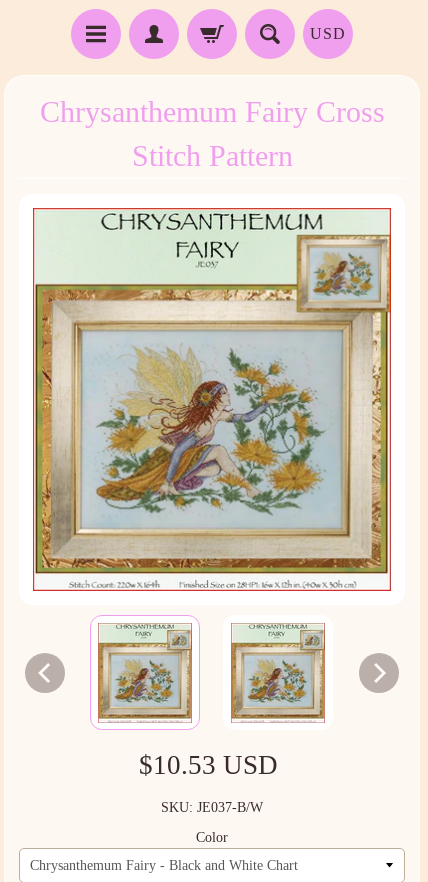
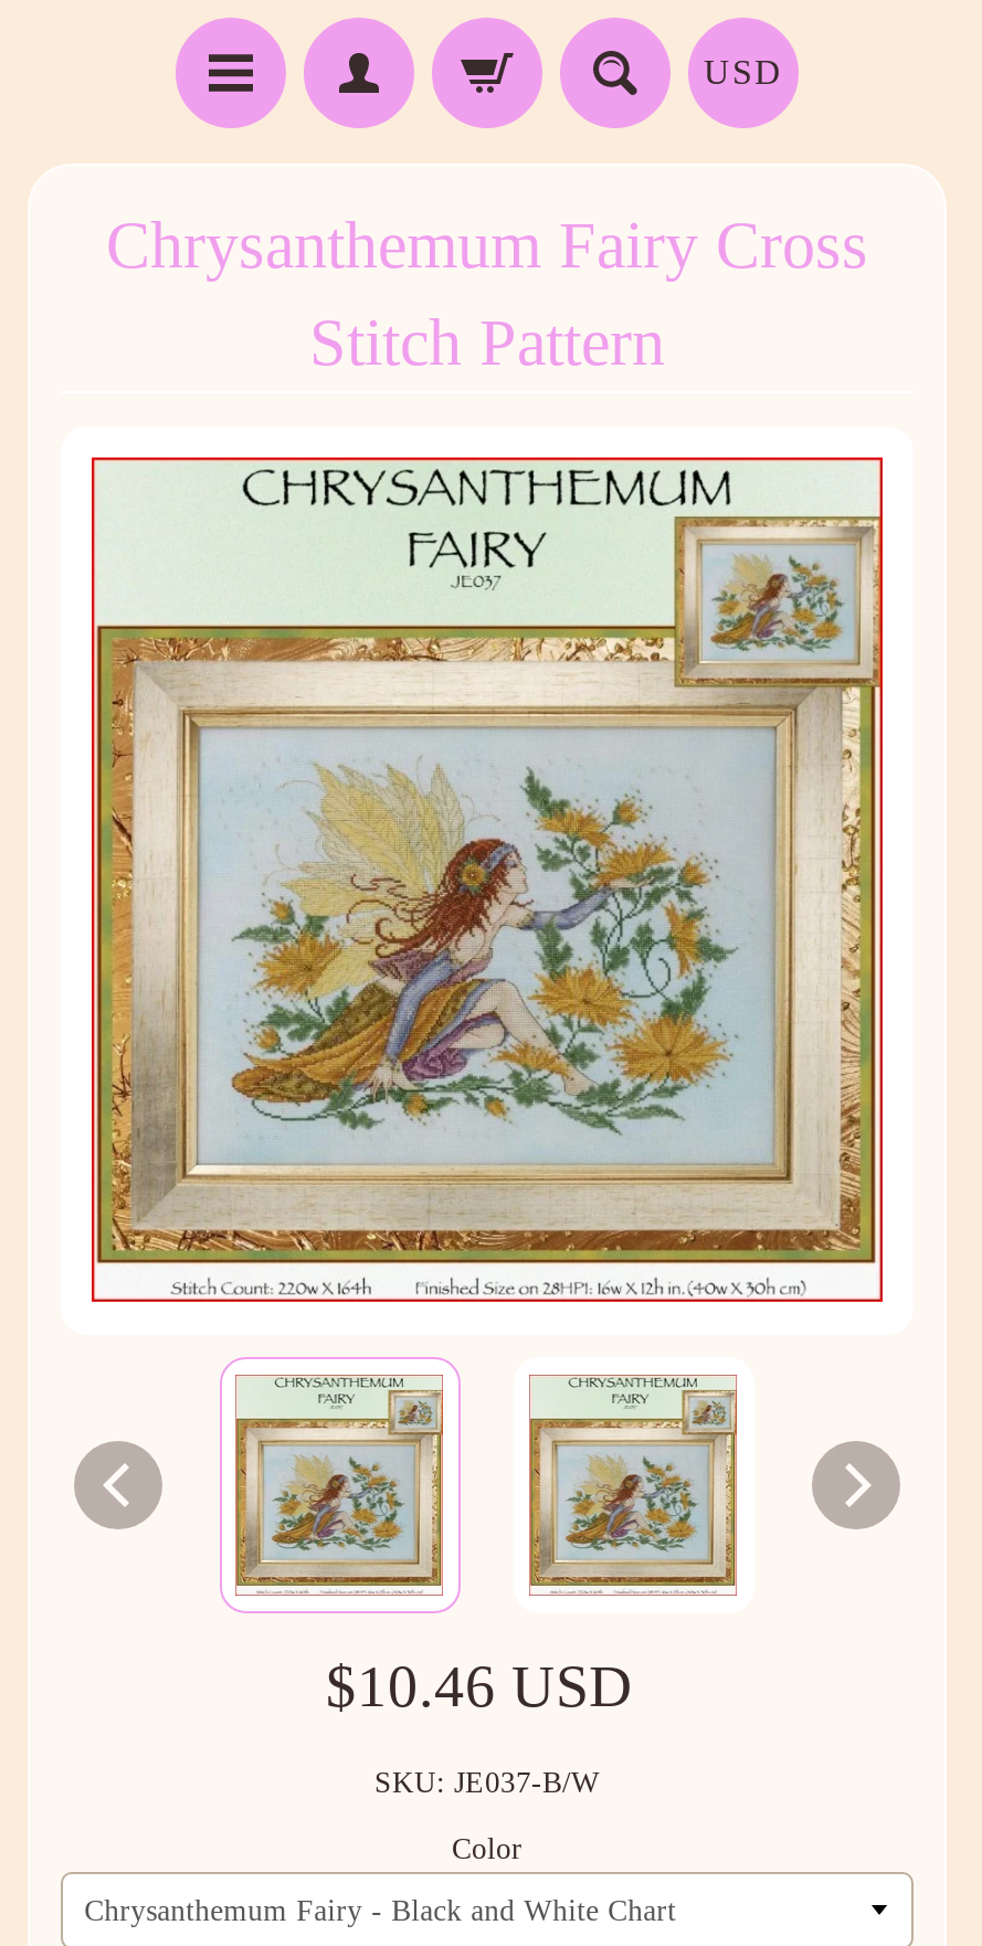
- $10.53 USD
+ $10.46 USD
